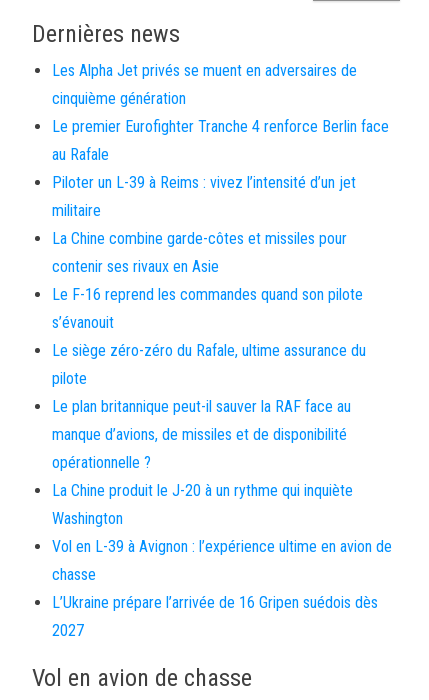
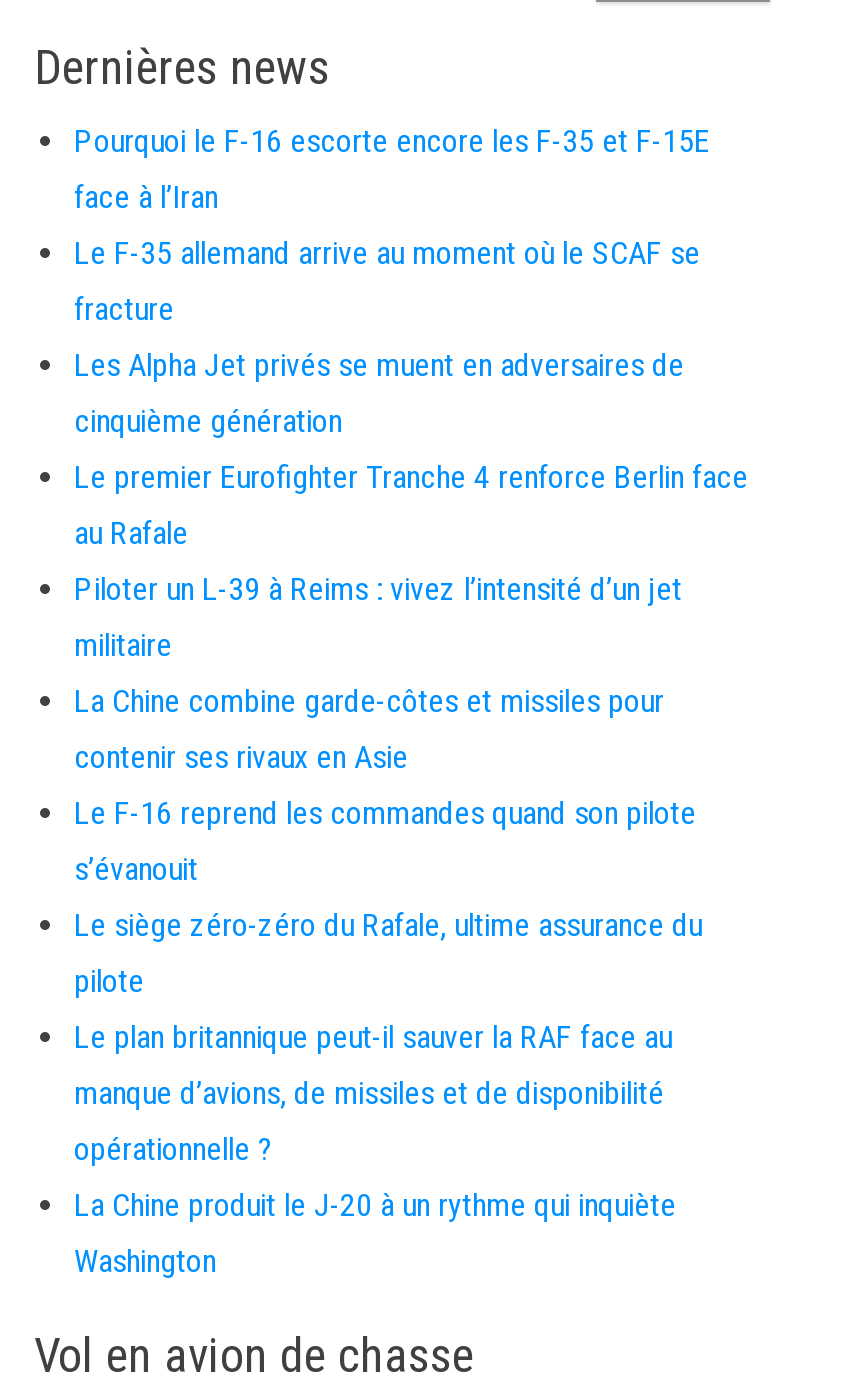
+ Pourquoi le F-16 escorte encore les F-35 et F-15E
+ face à l’Iran
+ Le F-35 allemand arrive au moment où le SCAF se
+ fracture

moved down: Les Alpha Jet privés se muent en adversaires de | cinquième génération | Le premier Eurofighter Tranche 4 renforce Berlin face | ... | La Chine produit le J-20 à un rythme qui inquiète | Washington

- Vol en L-39 à Avignon : l’expérience ultime en avion de
- chasse
- L’Ukraine prépare l’arrivée de 16 Gripen suédois dès
- 2027
